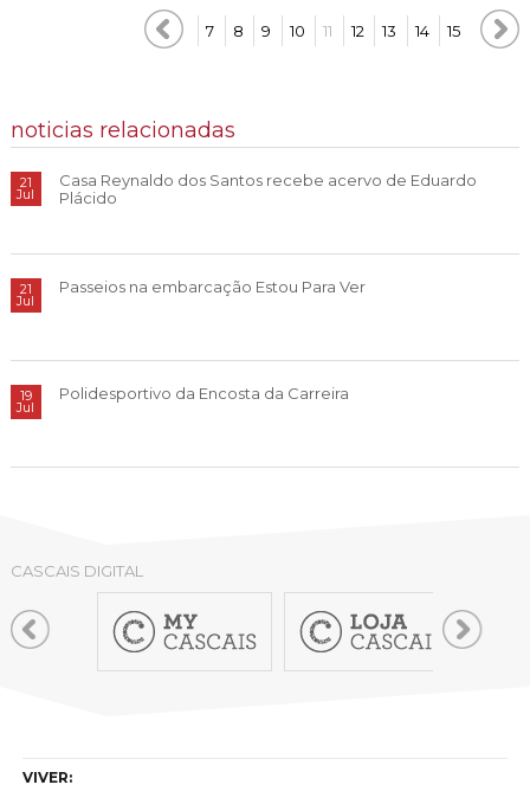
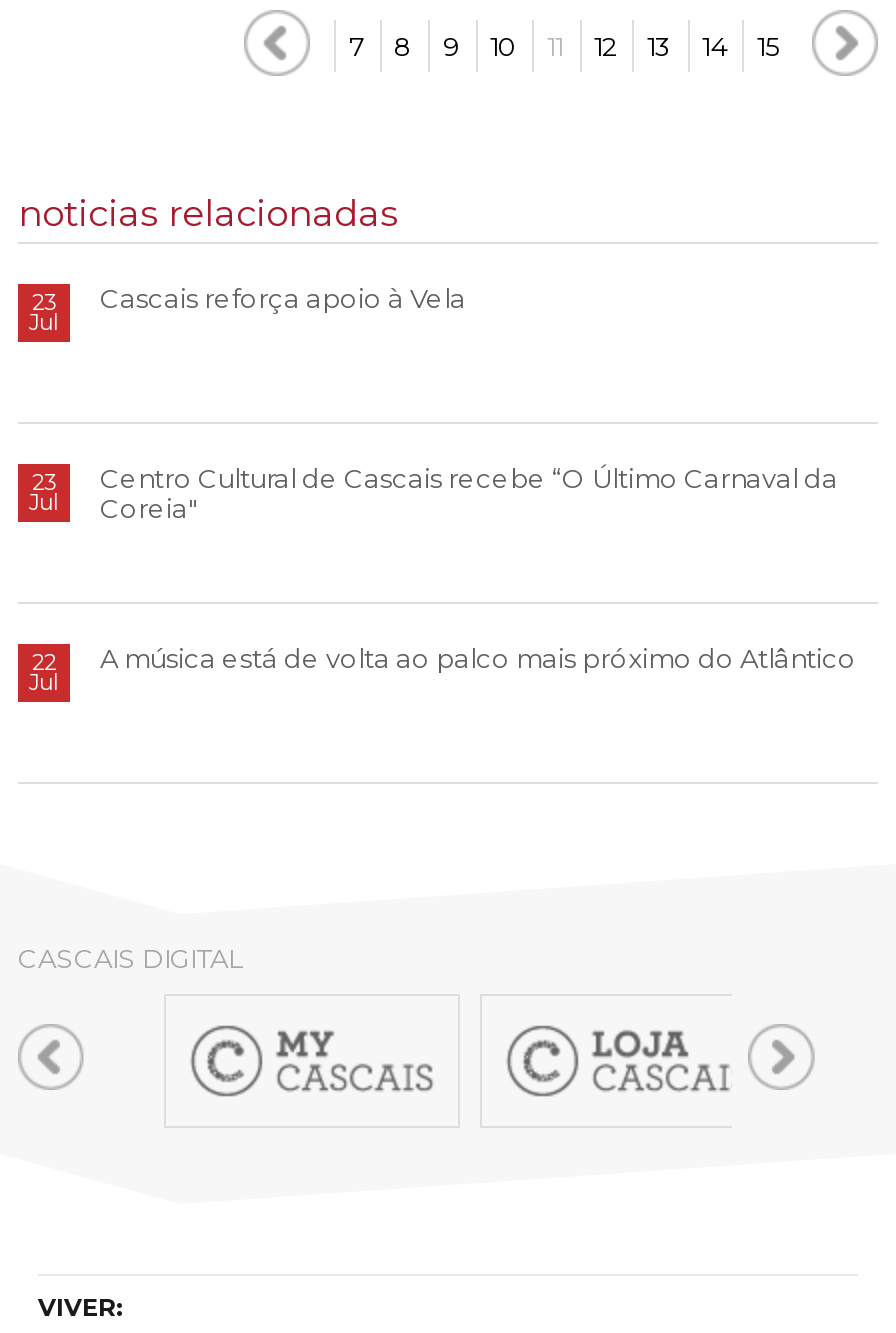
- 21
+ 23

- Casa Reynaldo dos Santos recebe acervo de Eduardo
- Plácido
+ Cascais reforça apoio à Vela

- 21
+ 23

- Passeios na embarcação Estou Para Ver
+ Centro Cultural de Cascais recebe “O Último Carnaval da
+ Coreia"

- 19
+ 22

- Polidesportivo da Encosta da Carreira
+ A música está de volta ao palco mais próximo do Atlântico
